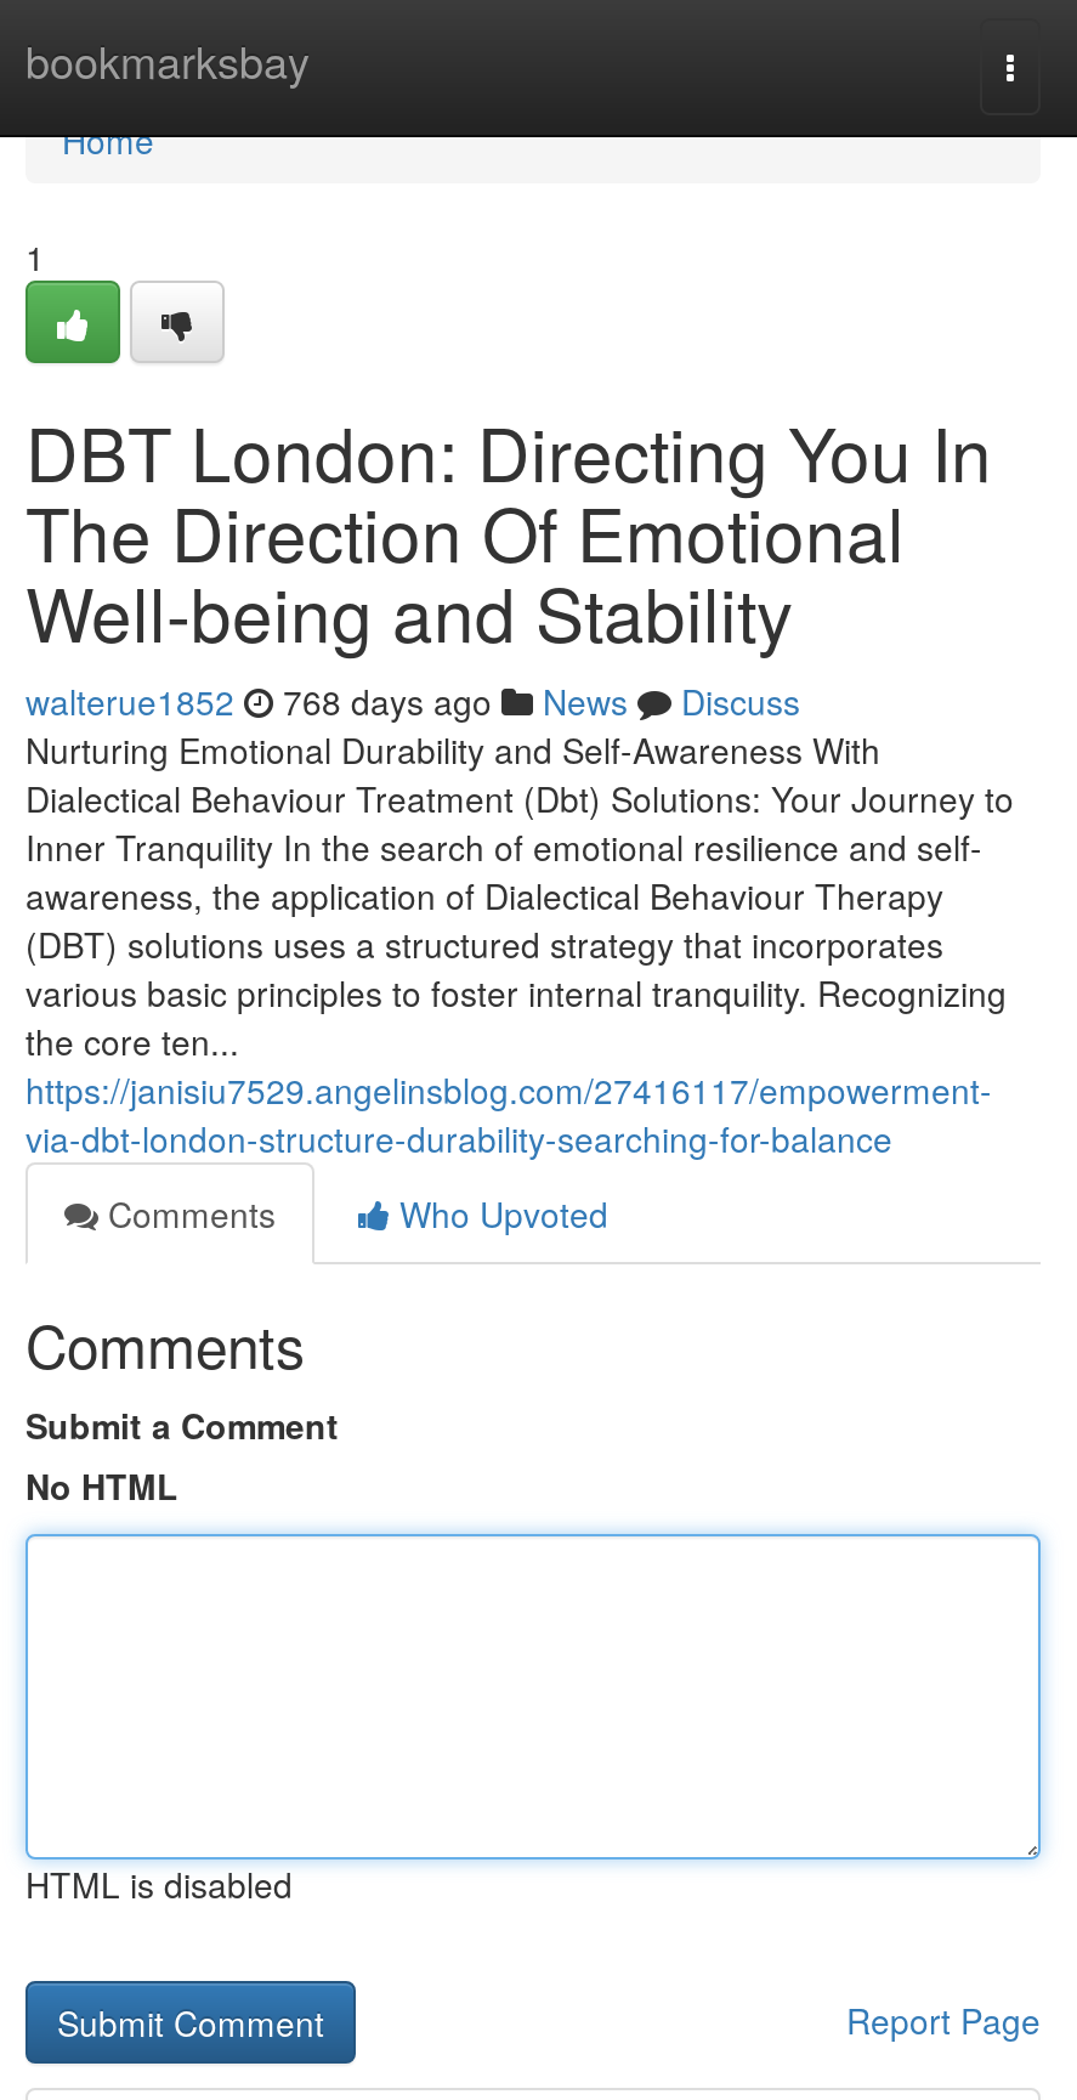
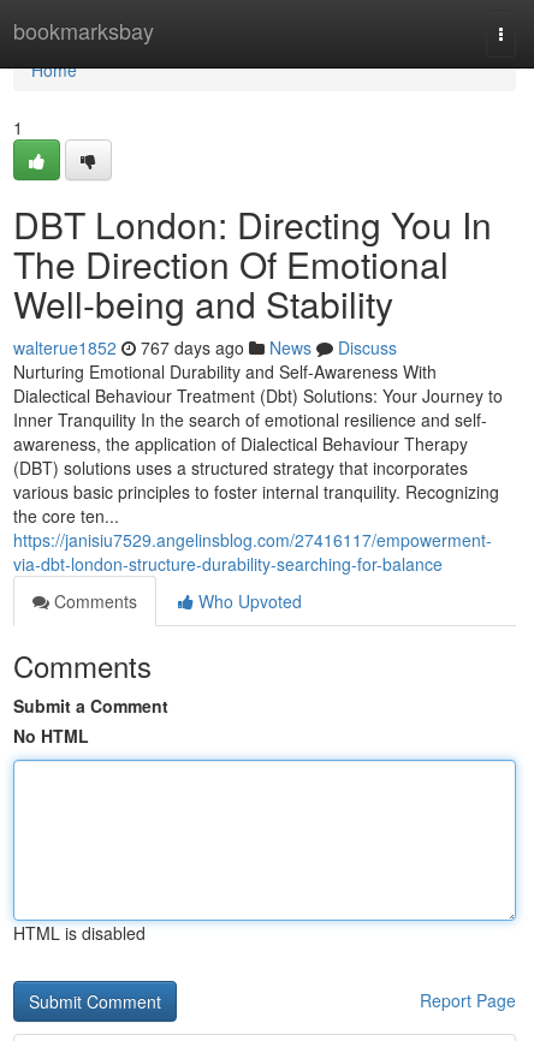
- walterue1852 768 days ago News Discuss
+ walterue1852 767 days ago News Discuss
